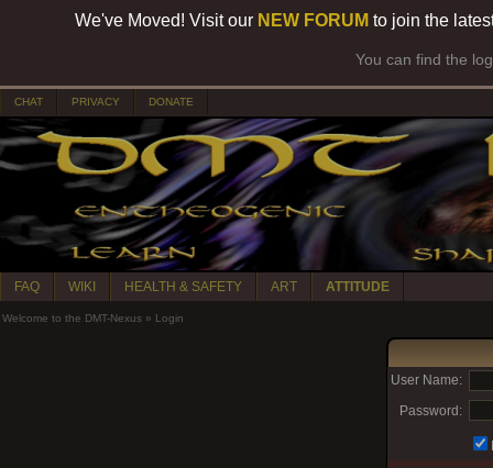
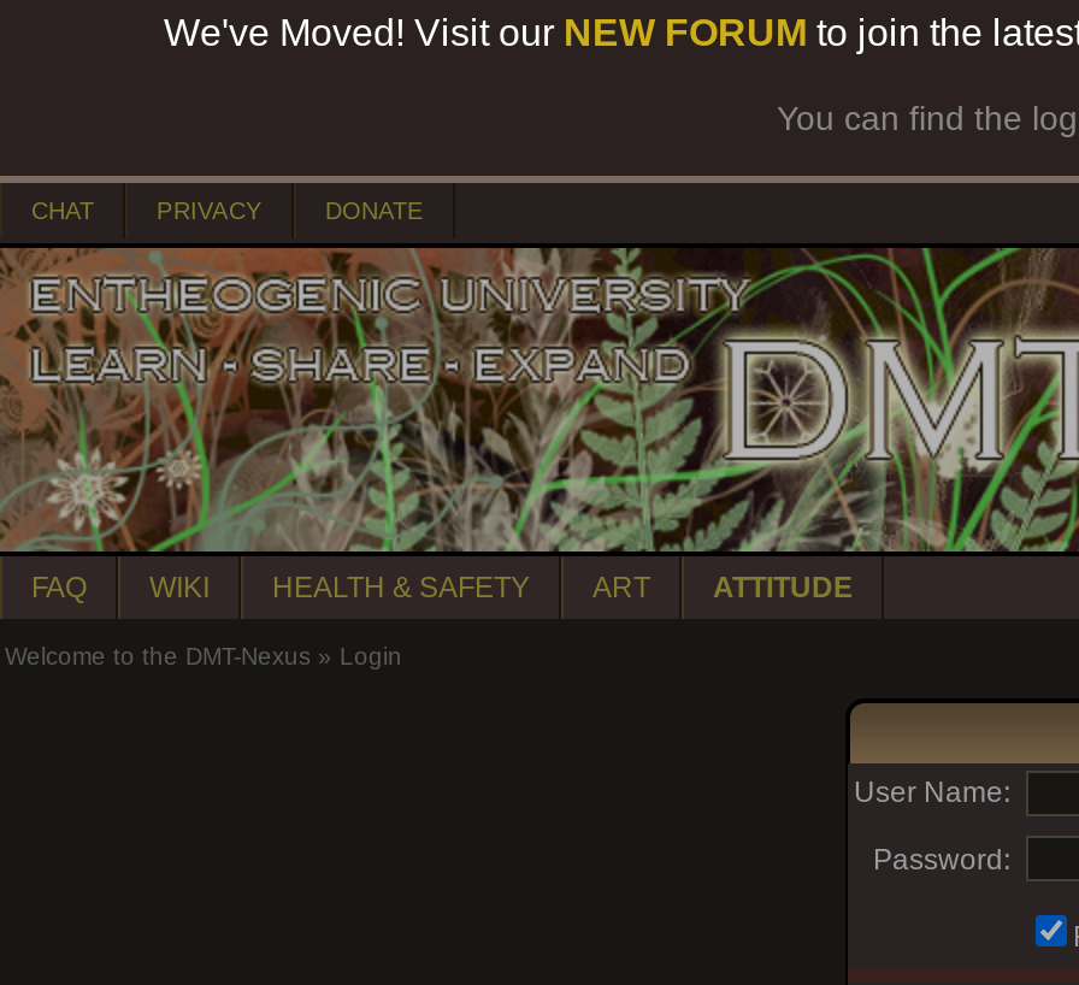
- [image]
+ [image]
